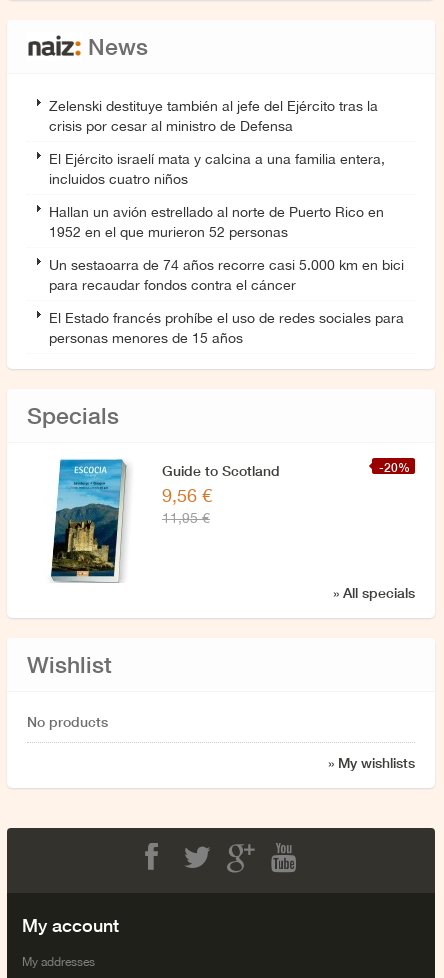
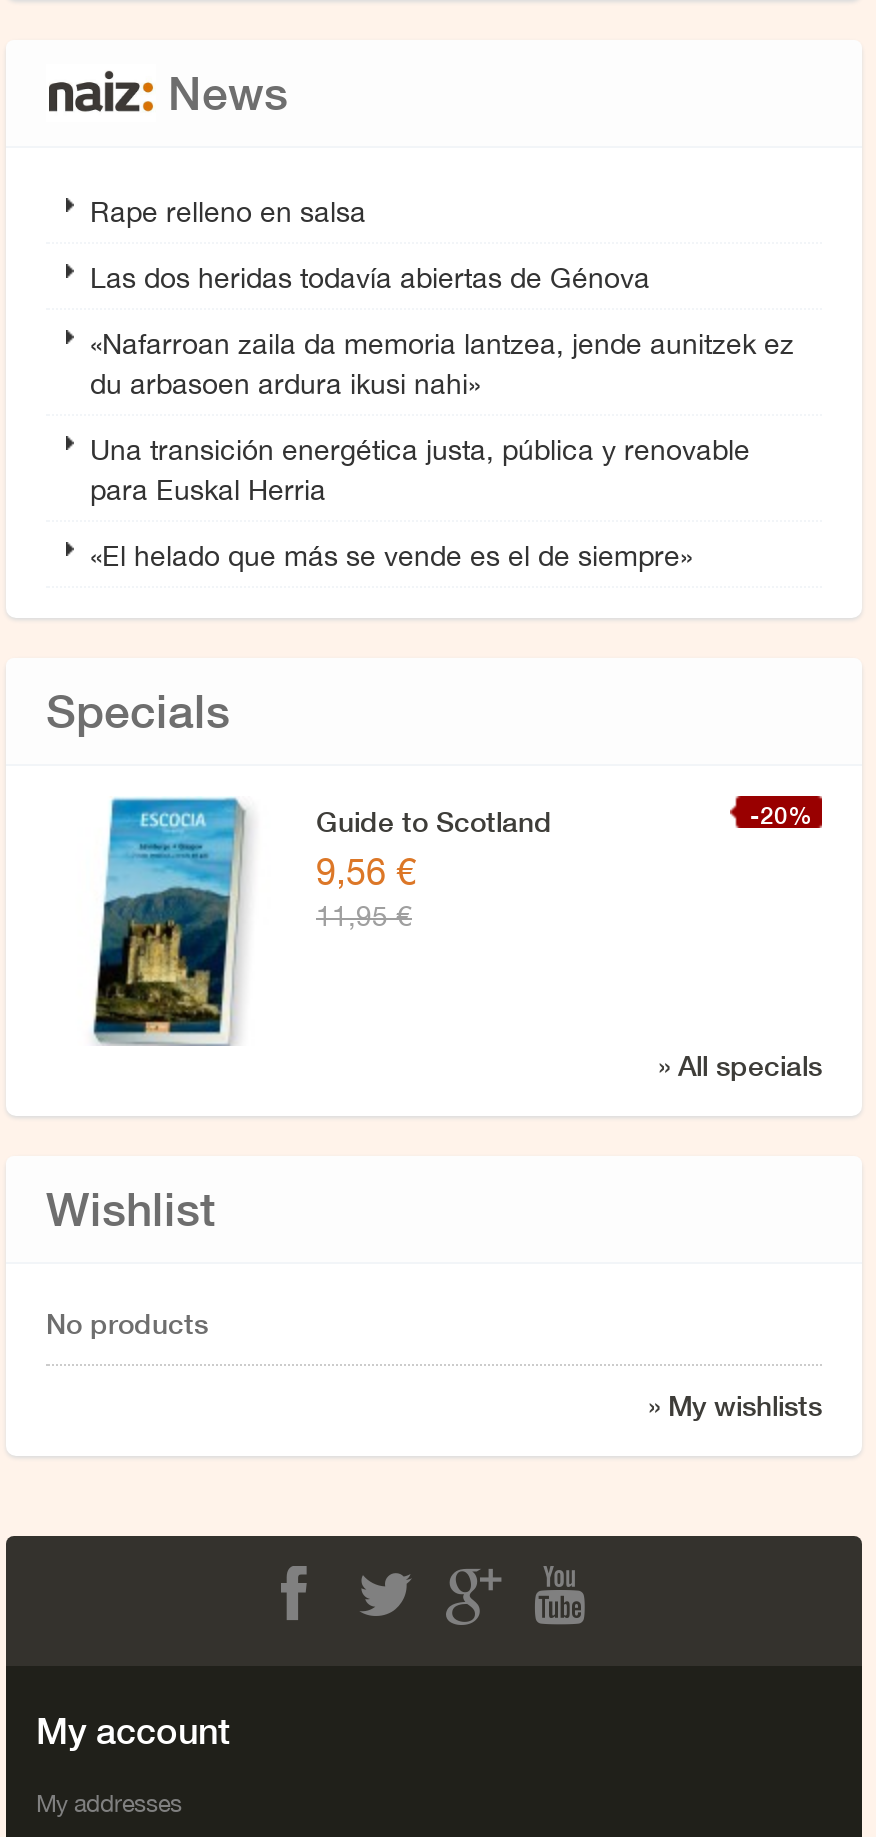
- Zelenski destituye también al jefe del Ejército tras la
- crisis por cesar al ministro de Defensa
+ Rape relleno en salsa

- El Ejército israelí mata y calcina a una familia entera,
- incluidos cuatro niños
+ Las dos heridas todavía abiertas de Génova

- Hallan un avión estrellado al norte de Puerto Rico en
- 1952 en el que murieron 52 personas
+ «Nafarroan zaila da memoria lantzea, jende aunitzek ez
+ du arbasoen ardura ikusi nahi»

- Un sestaoarra de 74 años recorre casi 5.000 km en bici
- para recaudar fondos contra el cáncer
+ Una transición energética justa, pública y renovable
+ para Euskal Herria

- El Estado francés prohíbe el uso de redes sociales para
- personas menores de 15 años
+ «El helado que más se vende es el de siempre»
